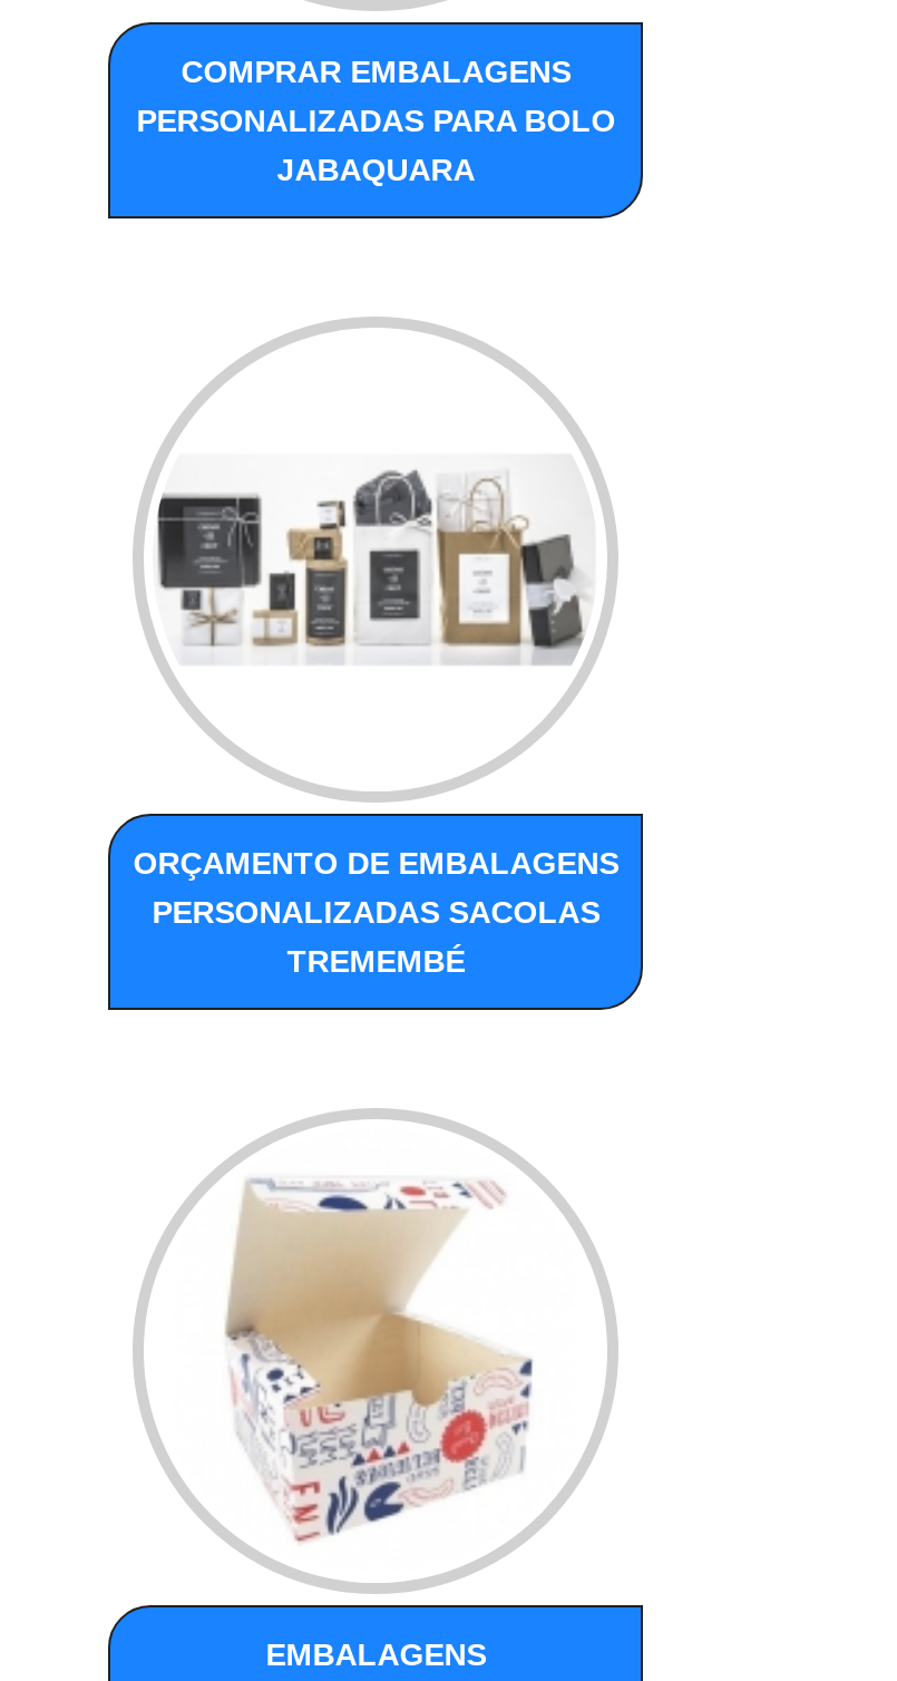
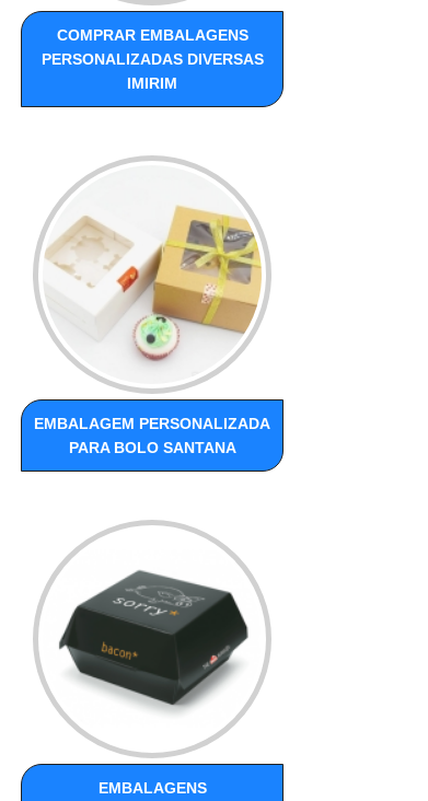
- PERSONALIZADAS PARA BOLO
- JABAQUARA
+ PERSONALIZADAS DIVERSAS
+ IMIRIM

- [image]
+ [image]

- ORÇAMENTO DE EMBALAGENS
- PERSONALIZADAS SACOLAS
- TREMEMBÉ
+ EMBALAGEM PERSONALIZADA
+ PARA BOLO SANTANA

- [image]
+ [image]
